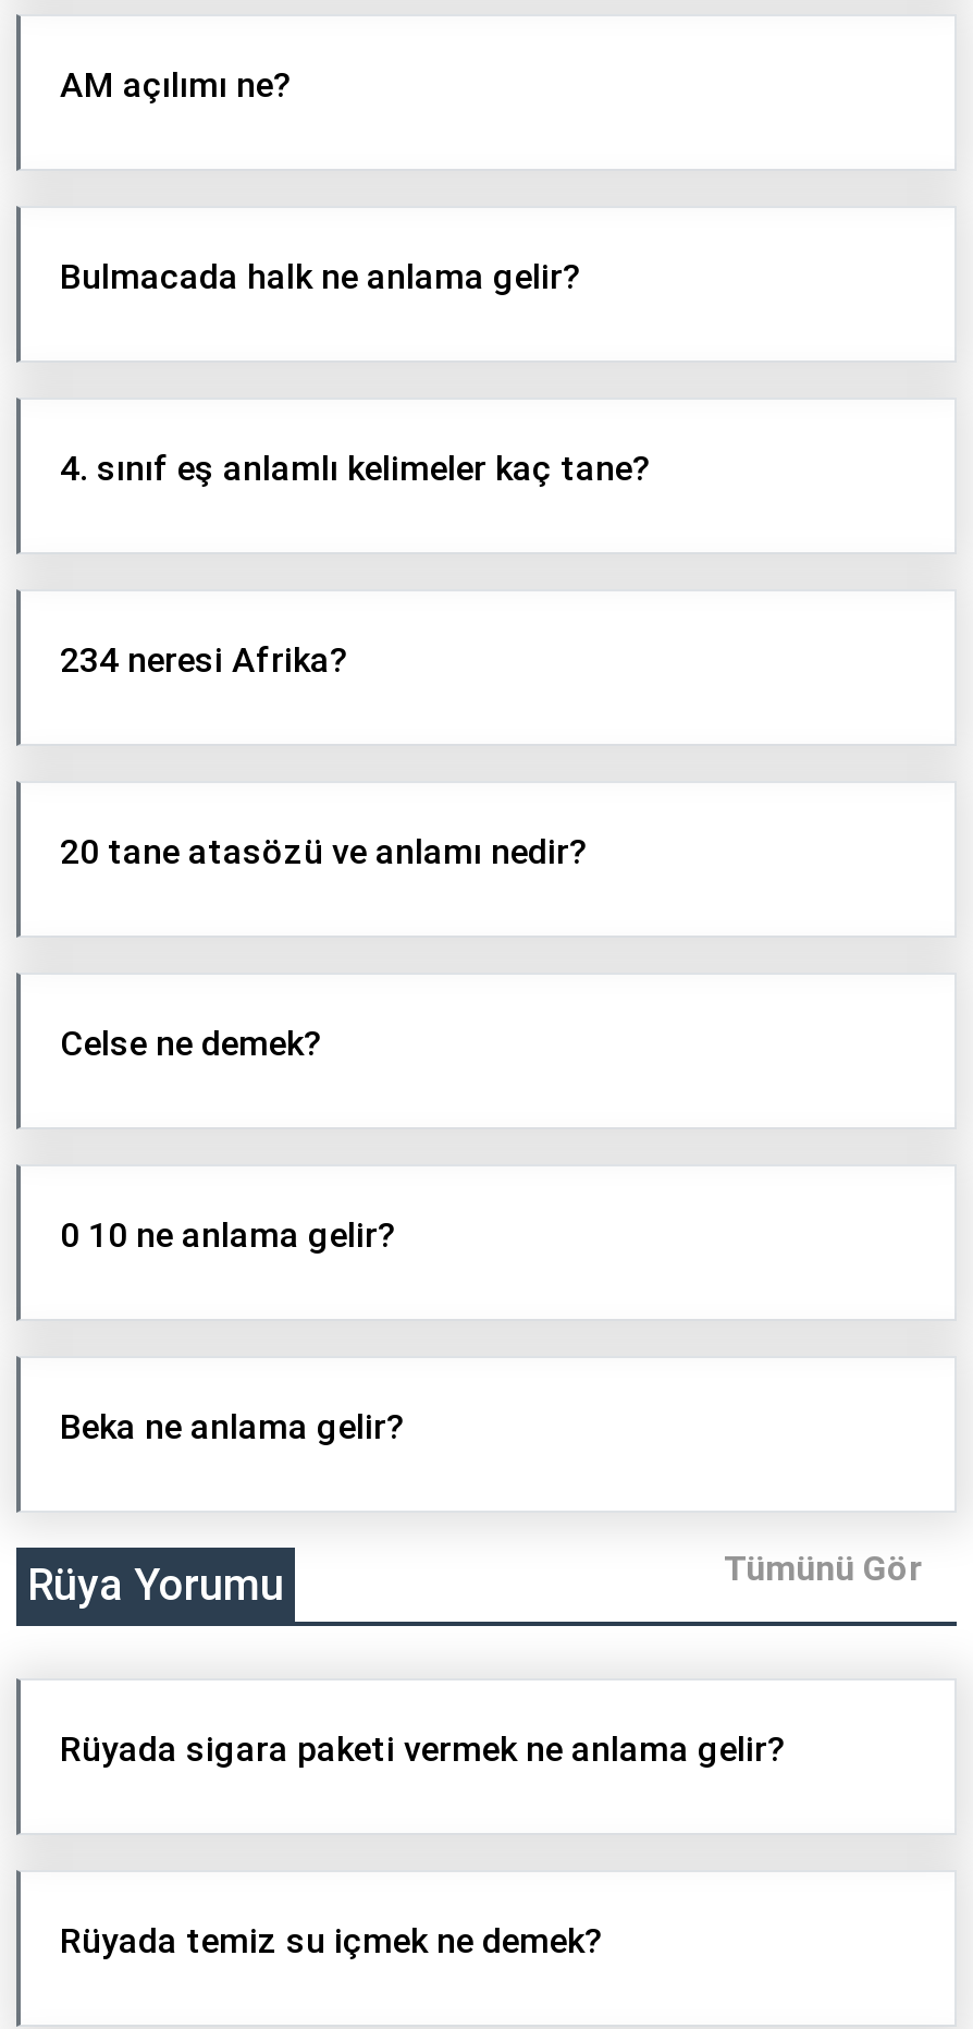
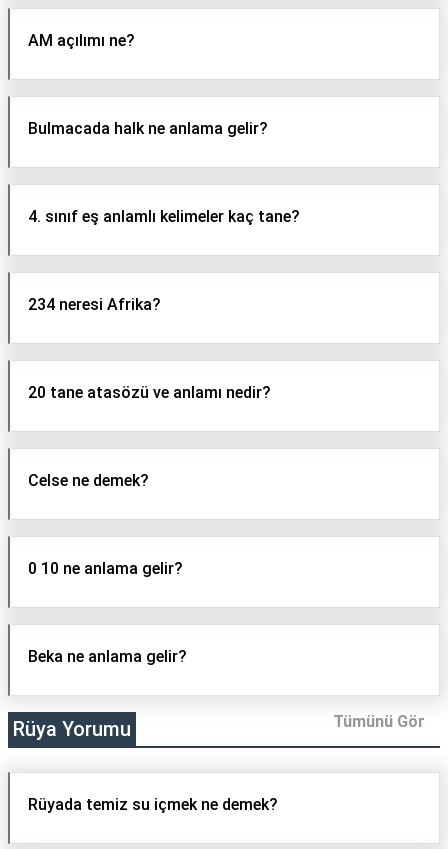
- Rüyada sigara paketi vermek ne anlama gelir?
